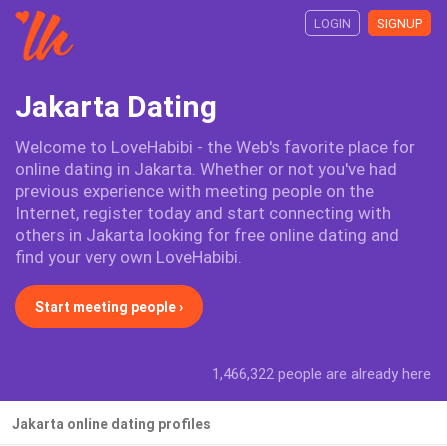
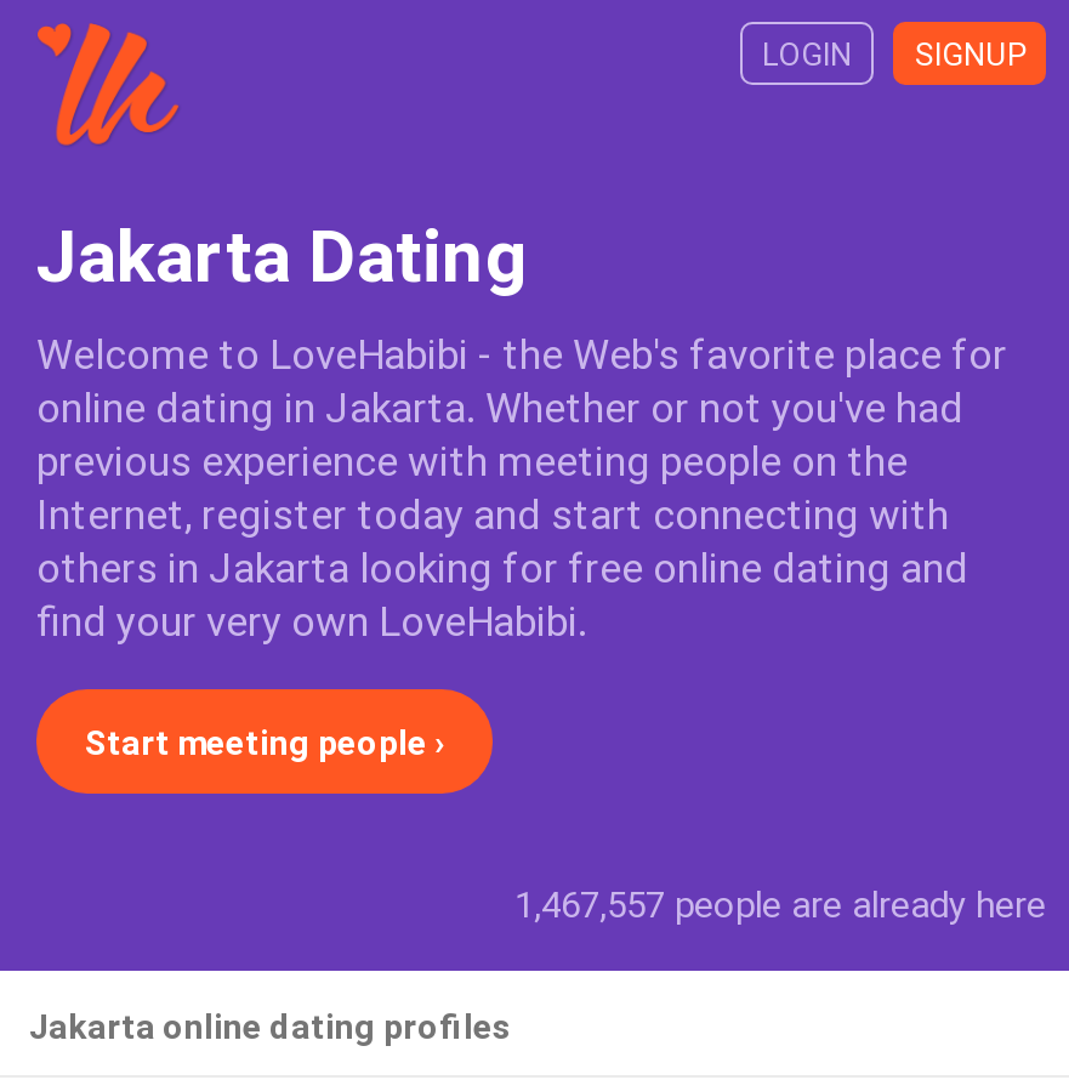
- 1,466,322 people are already here
+ 1,467,557 people are already here
